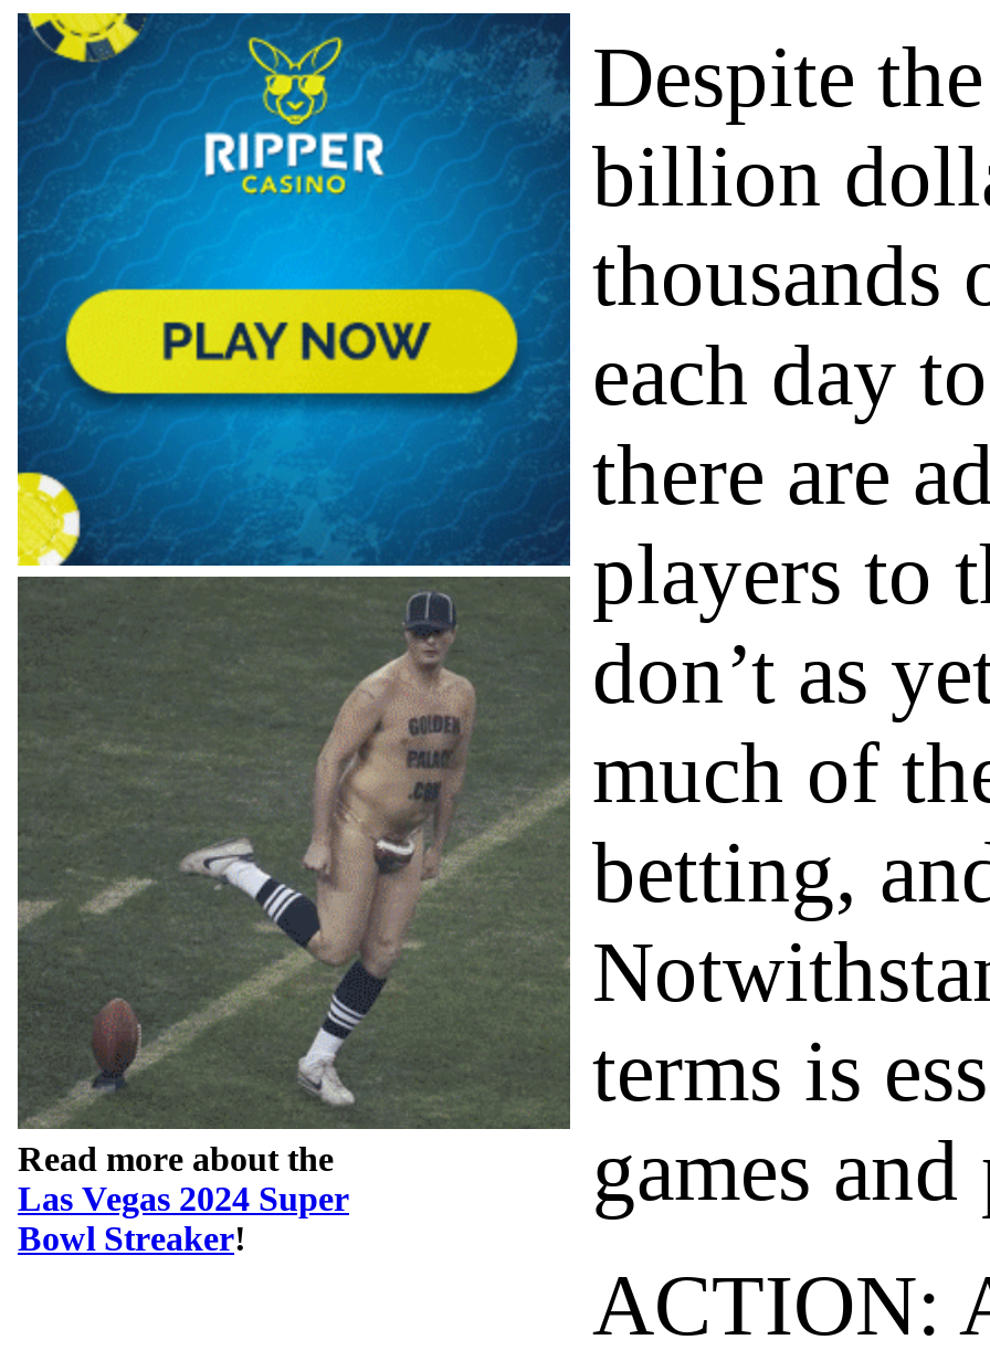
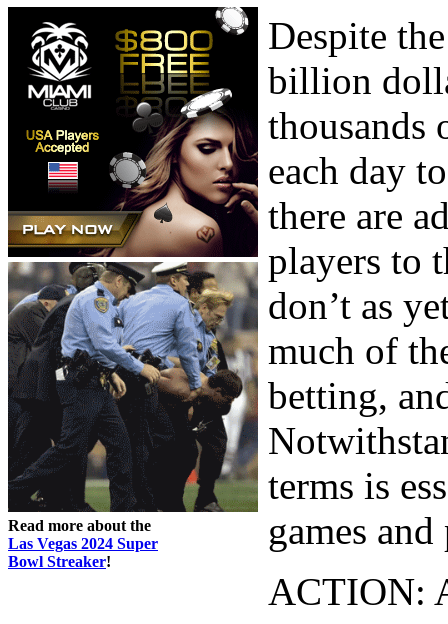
- [image]
+ [image]
